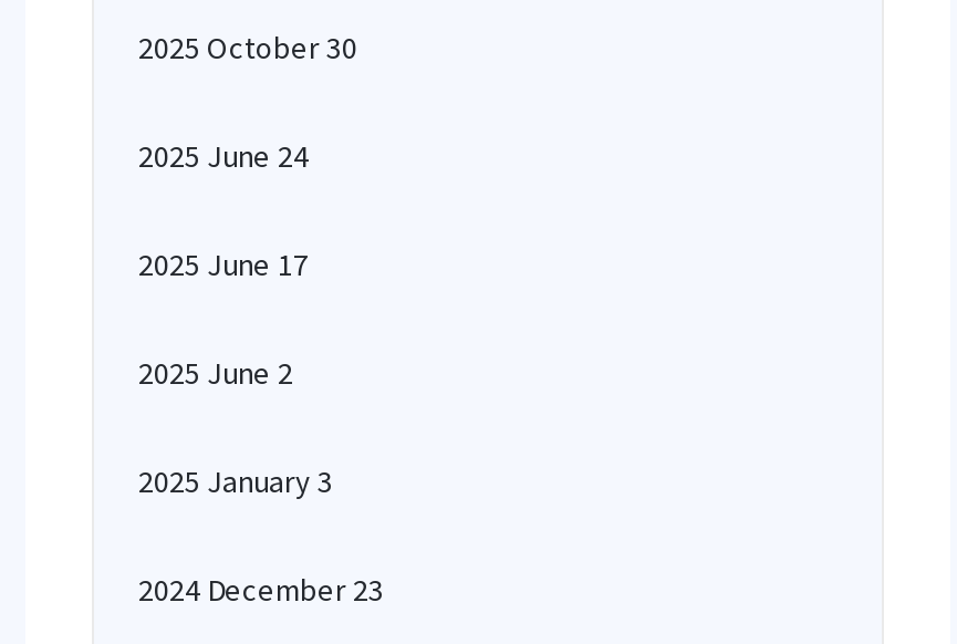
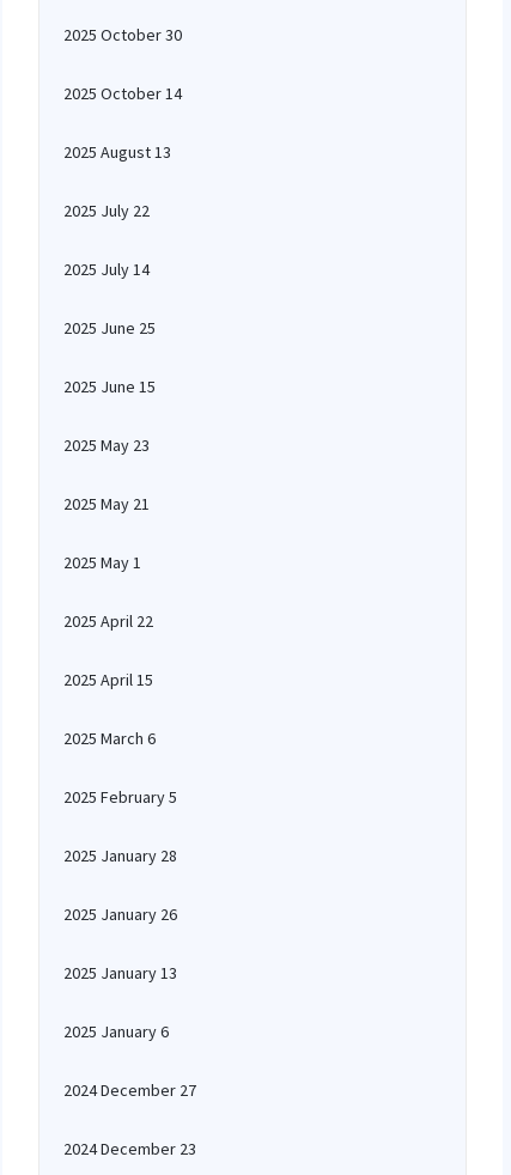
- 2025 June 24
- 2025 June 17
- 2025 June 2
- 2025 January 3
+ 2025 October 14
+ 2025 August 13
+ 2025 July 22
+ 2025 July 14
+ 2025 June 25
+ 2025 June 15
+ 2025 May 23
+ 2025 May 21
+ 2025 May 1
+ 2025 April 22
+ 2025 April 15
+ 2025 March 6
+ 2025 February 5
+ 2025 January 28
+ 2025 January 26
+ 2025 January 13
+ 2025 January 6
+ 2024 December 27
